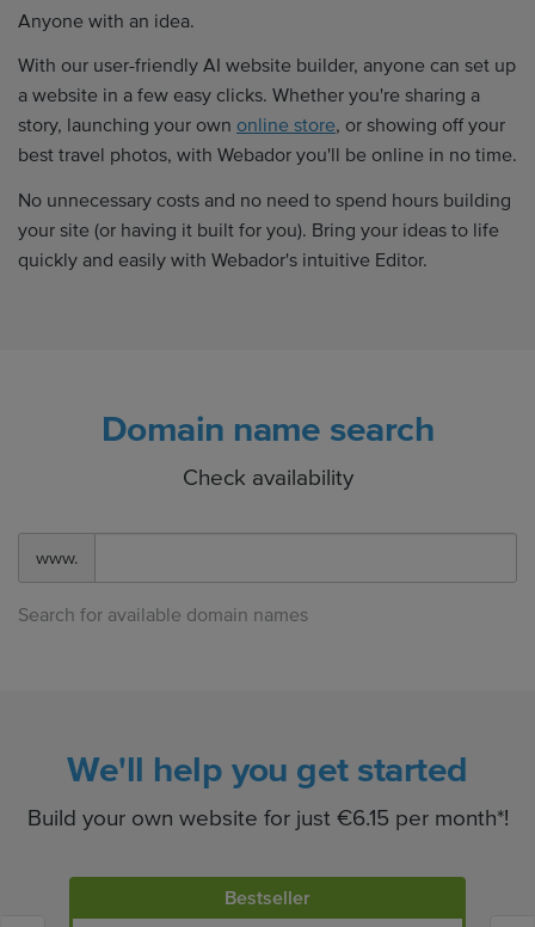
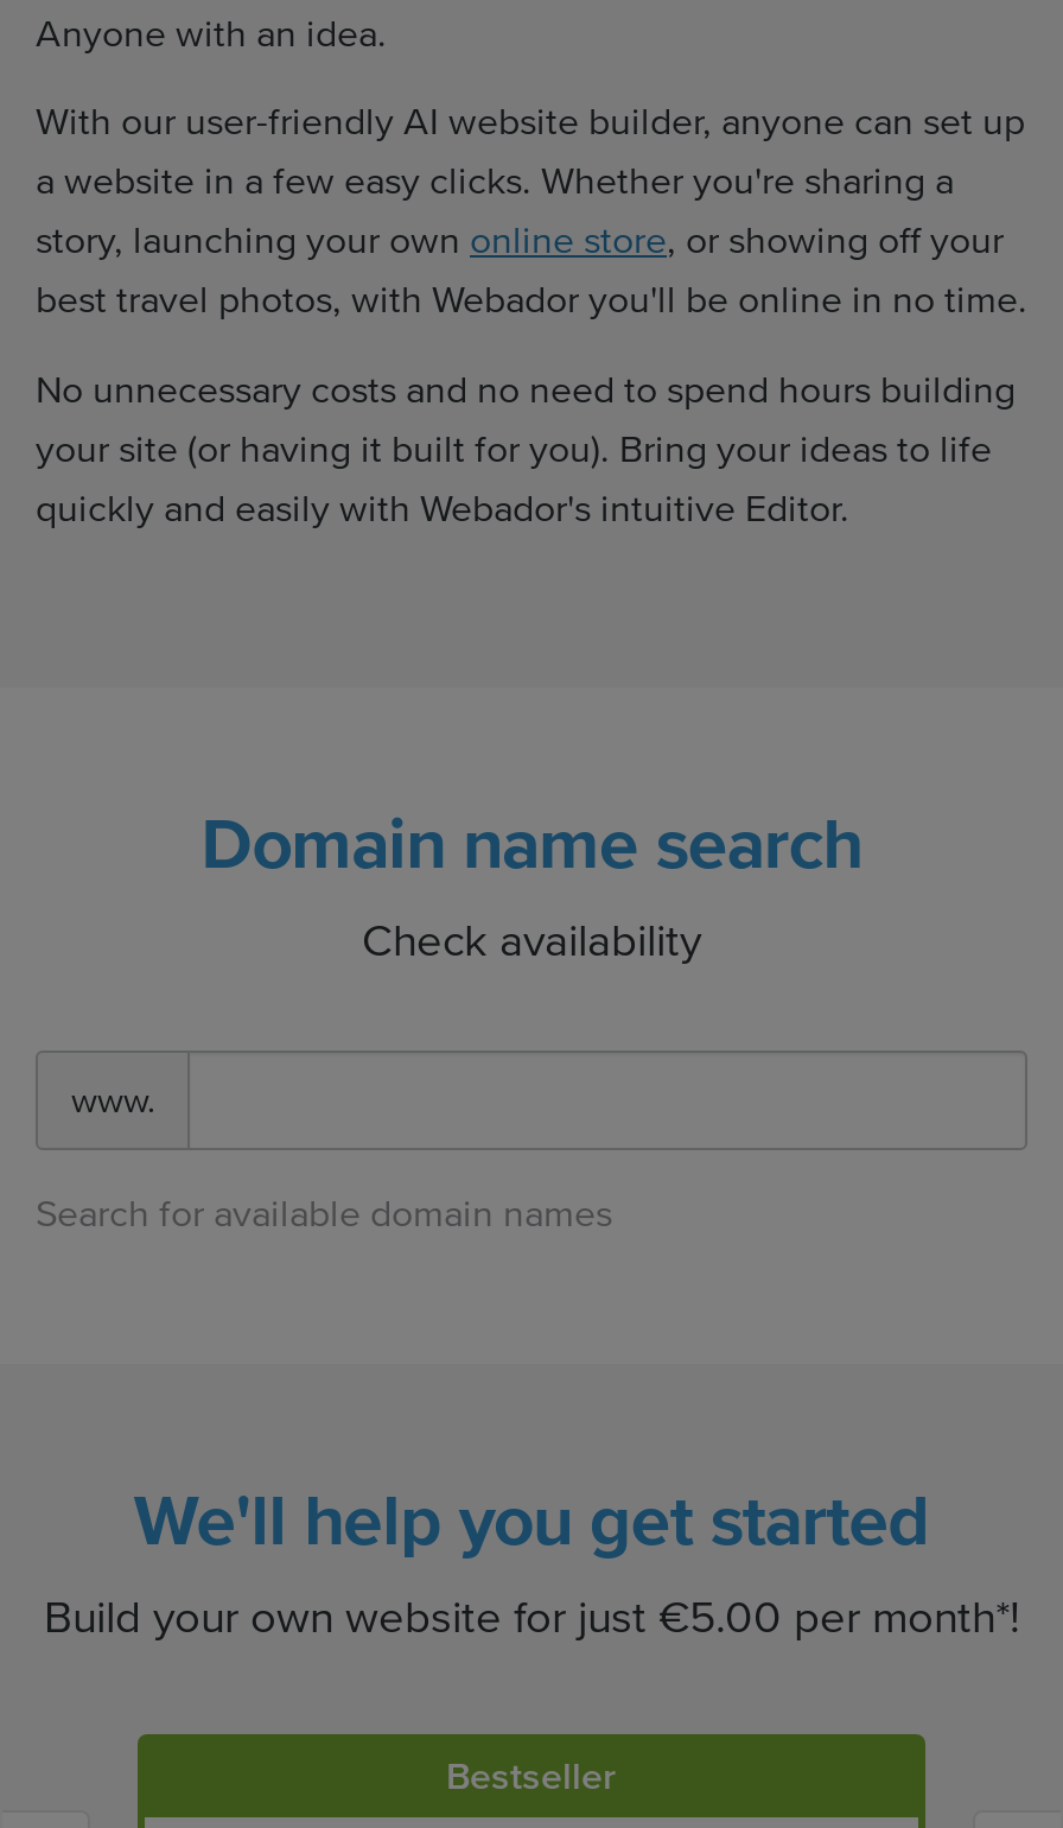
- Build your own website for just €6.15 per month*!
+ Build your own website for just €5.00 per month*!
